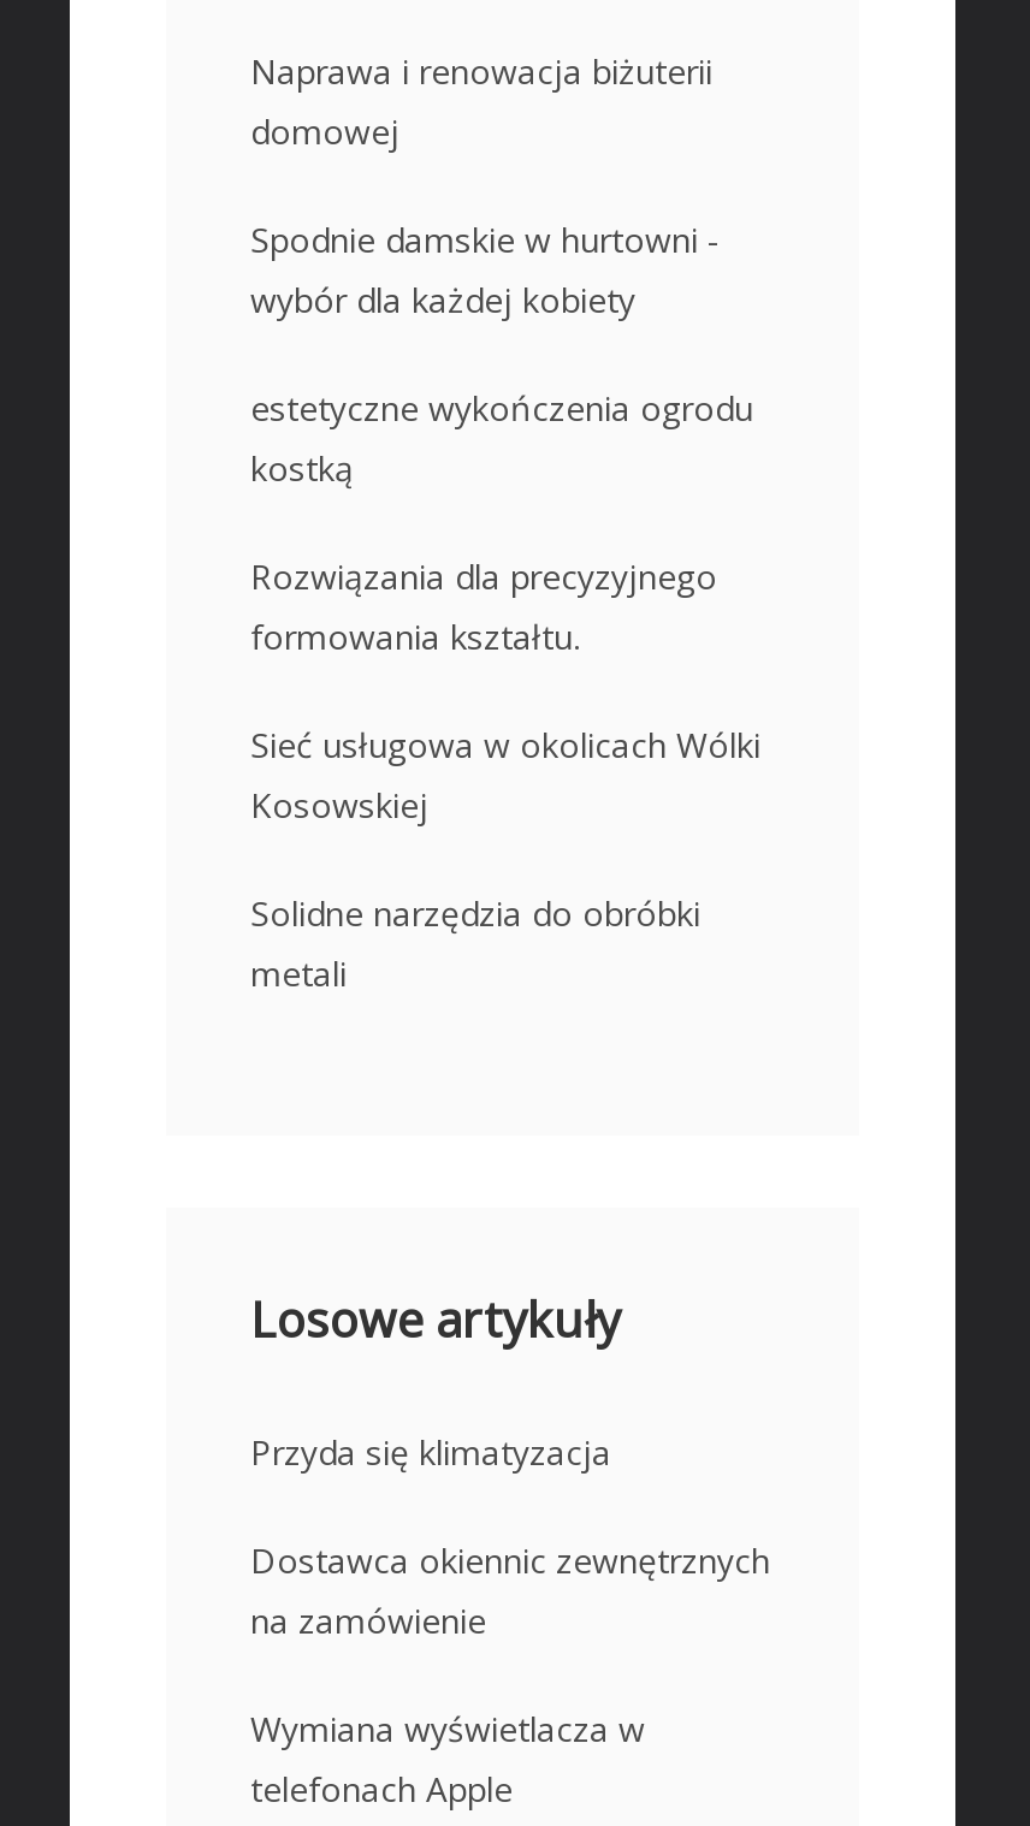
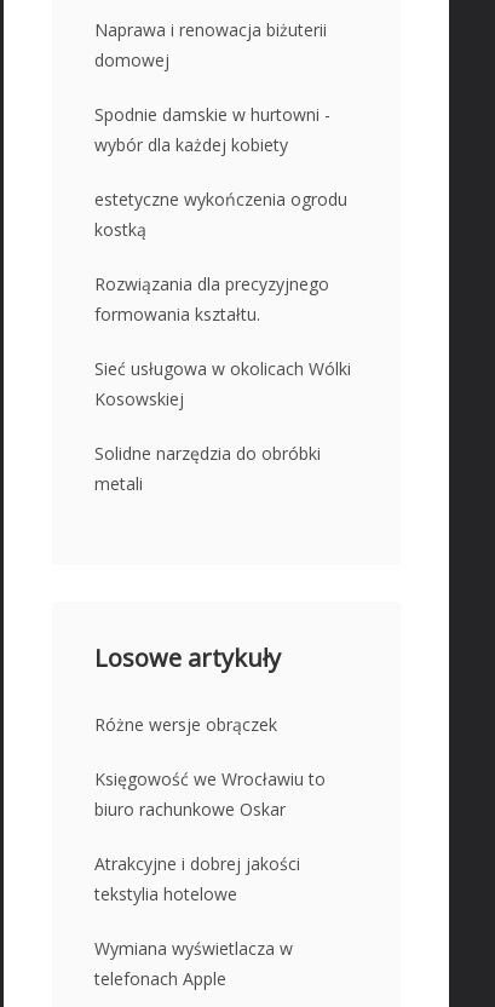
- Przyda się klimatyzacja
- Dostawca okiennic zewnętrznych
- na zamówienie
+ Różne wersje obrączek
+ Księgowość we Wrocławiu to
+ biuro rachunkowe Oskar
+ Atrakcyjne i dobrej jakości
+ tekstylia hotelowe
